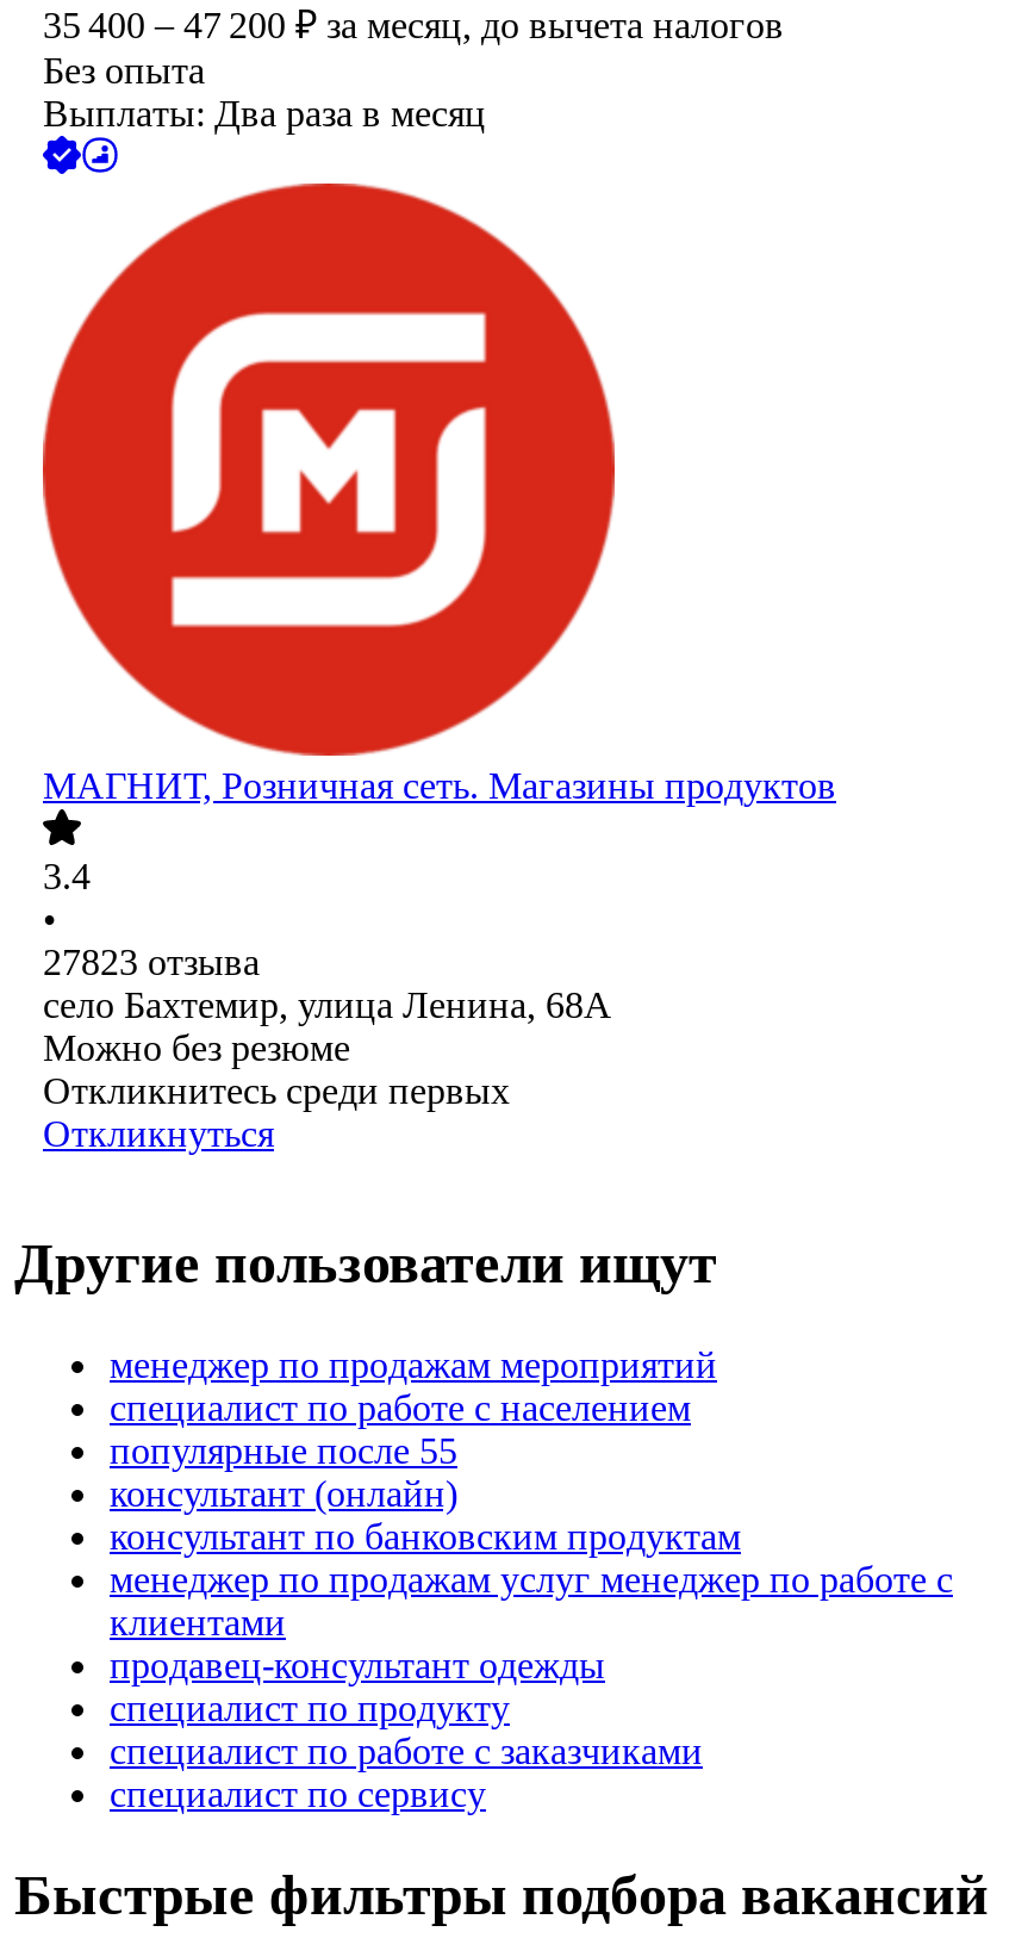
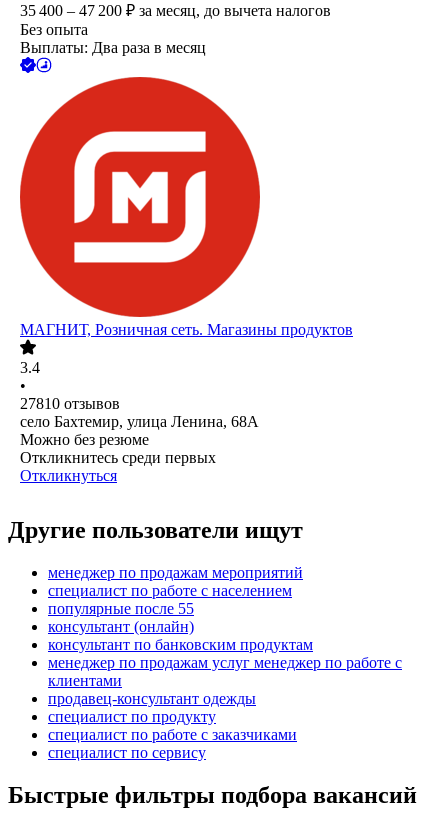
- 27823 отзыва
+ 27810 отзывов
